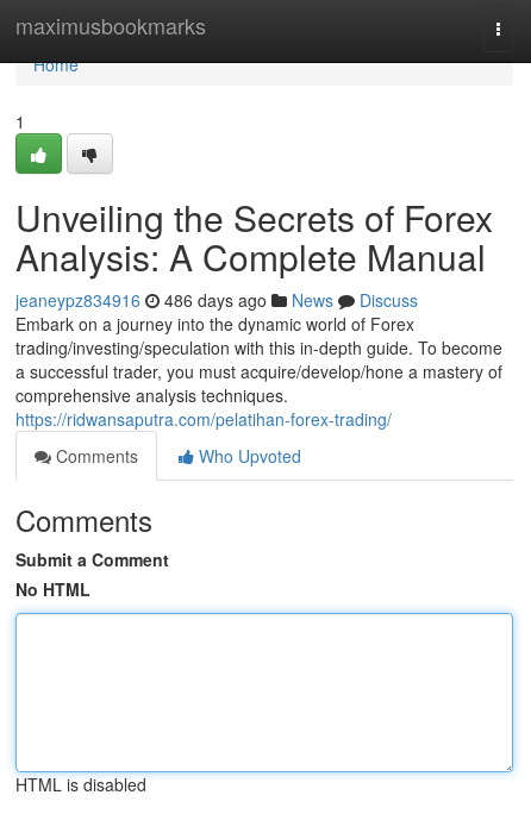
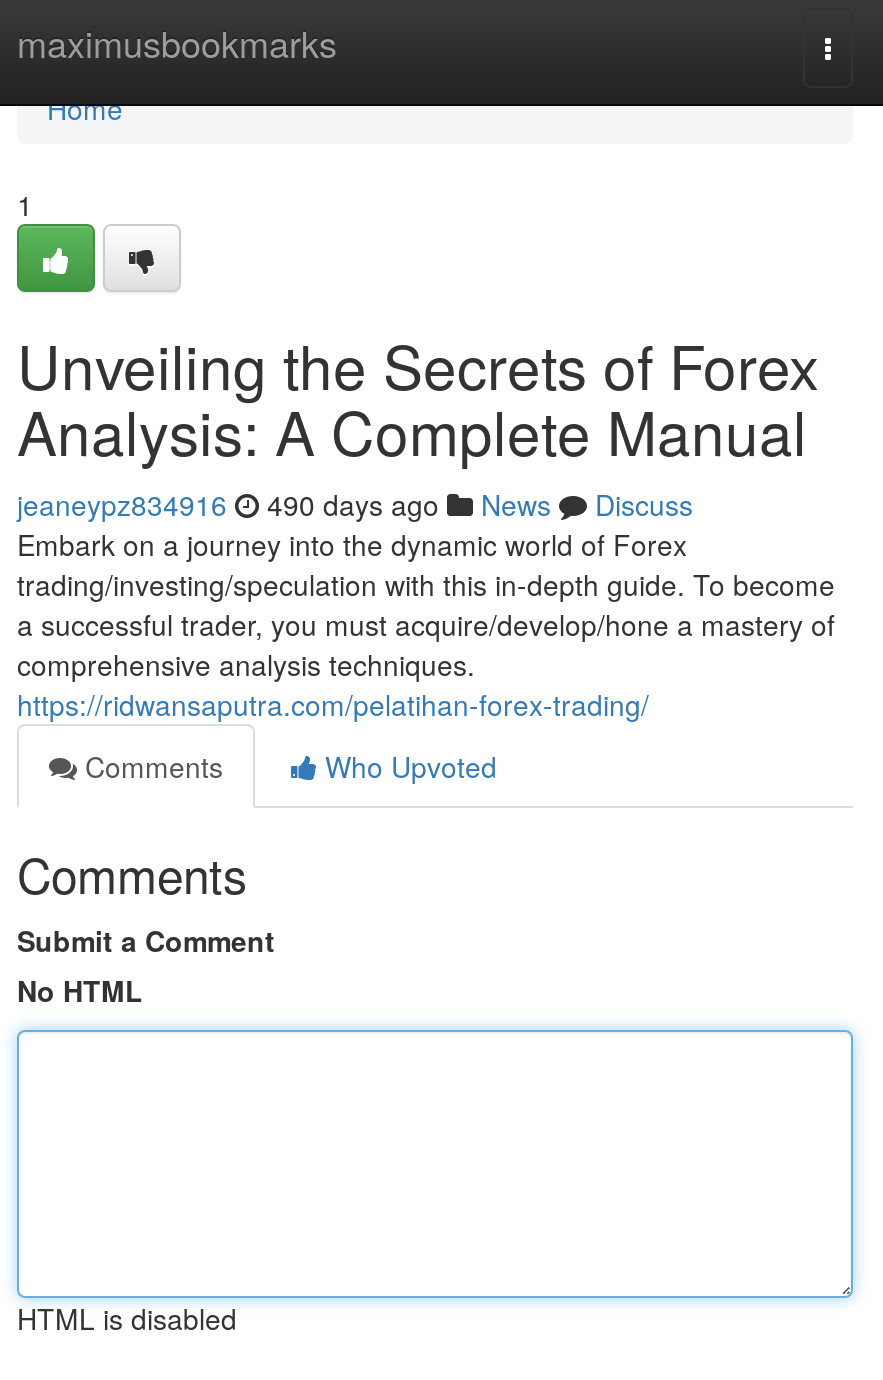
- jeaneypz834916 486 days ago News Discuss
+ jeaneypz834916 490 days ago News Discuss
